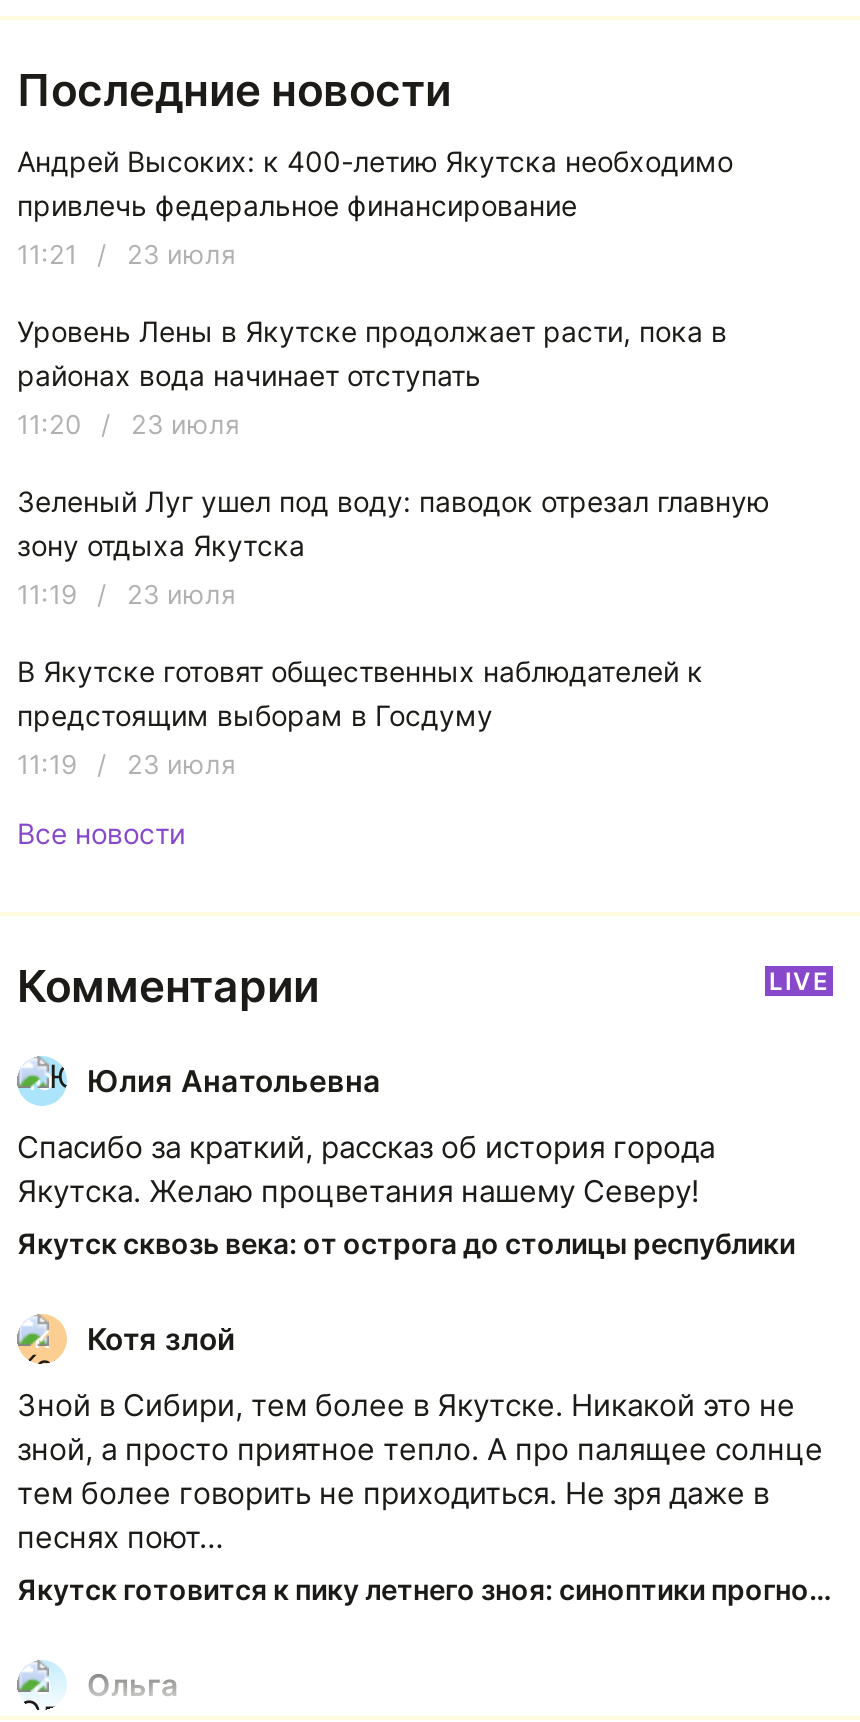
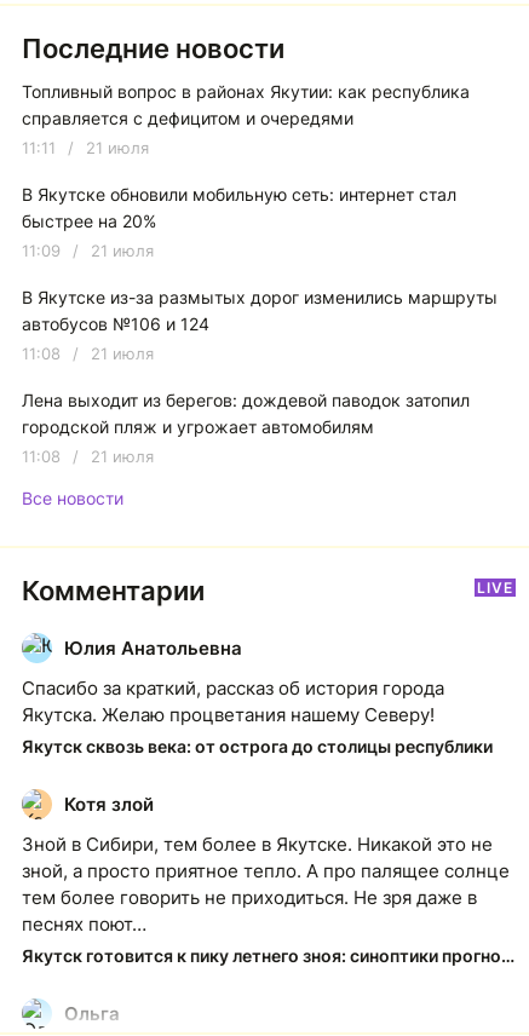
- Андрей Высоких: к 400-летию Якутска необходимо
- привлечь федеральное финансирование
+ Топливный вопрос в районах Якутии: как республика
+ справляется с дефицитом и очередями

- 11:21 / 23 июля
+ 11:11 / 21 июля

- Уровень Лены в Якутске продолжает расти, пока в
- районах вода начинает отступать
+ В Якутске обновили мобильную сеть: интернет стал
+ быстрее на 20%

- 11:20 / 23 июля
+ 11:09 / 21 июля

- Зеленый Луг ушел под воду: паводок отрезал главную
- зону отдыха Якутска
+ В Якутске из-за размытых дорог изменились маршруты
+ автобусов №106 и 124

- 11:19 / 23 июля
+ 11:08 / 21 июля

- В Якутске готовят общественных наблюдателей к
- предстоящим выборам в Госдуму
+ Лена выходит из берегов: дождевой паводок затопил
+ городской пляж и угрожает автомобилям

- 11:19 / 23 июля
+ 11:08 / 21 июля
